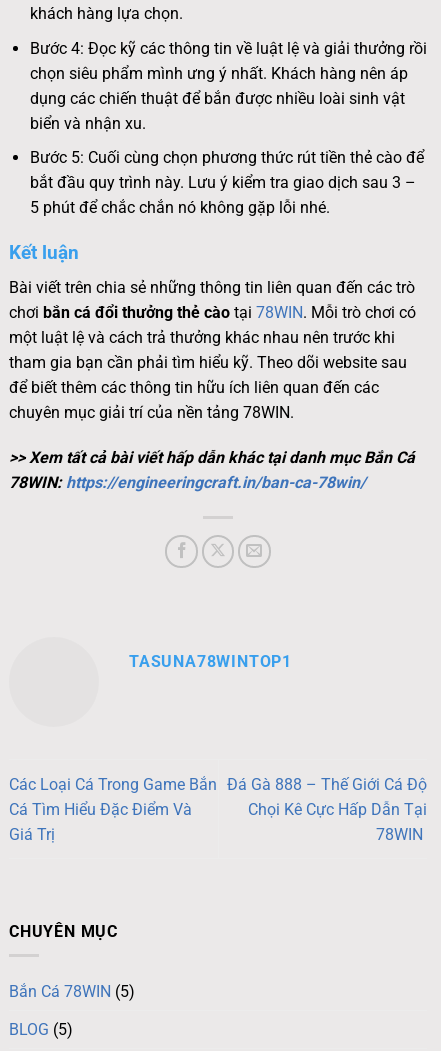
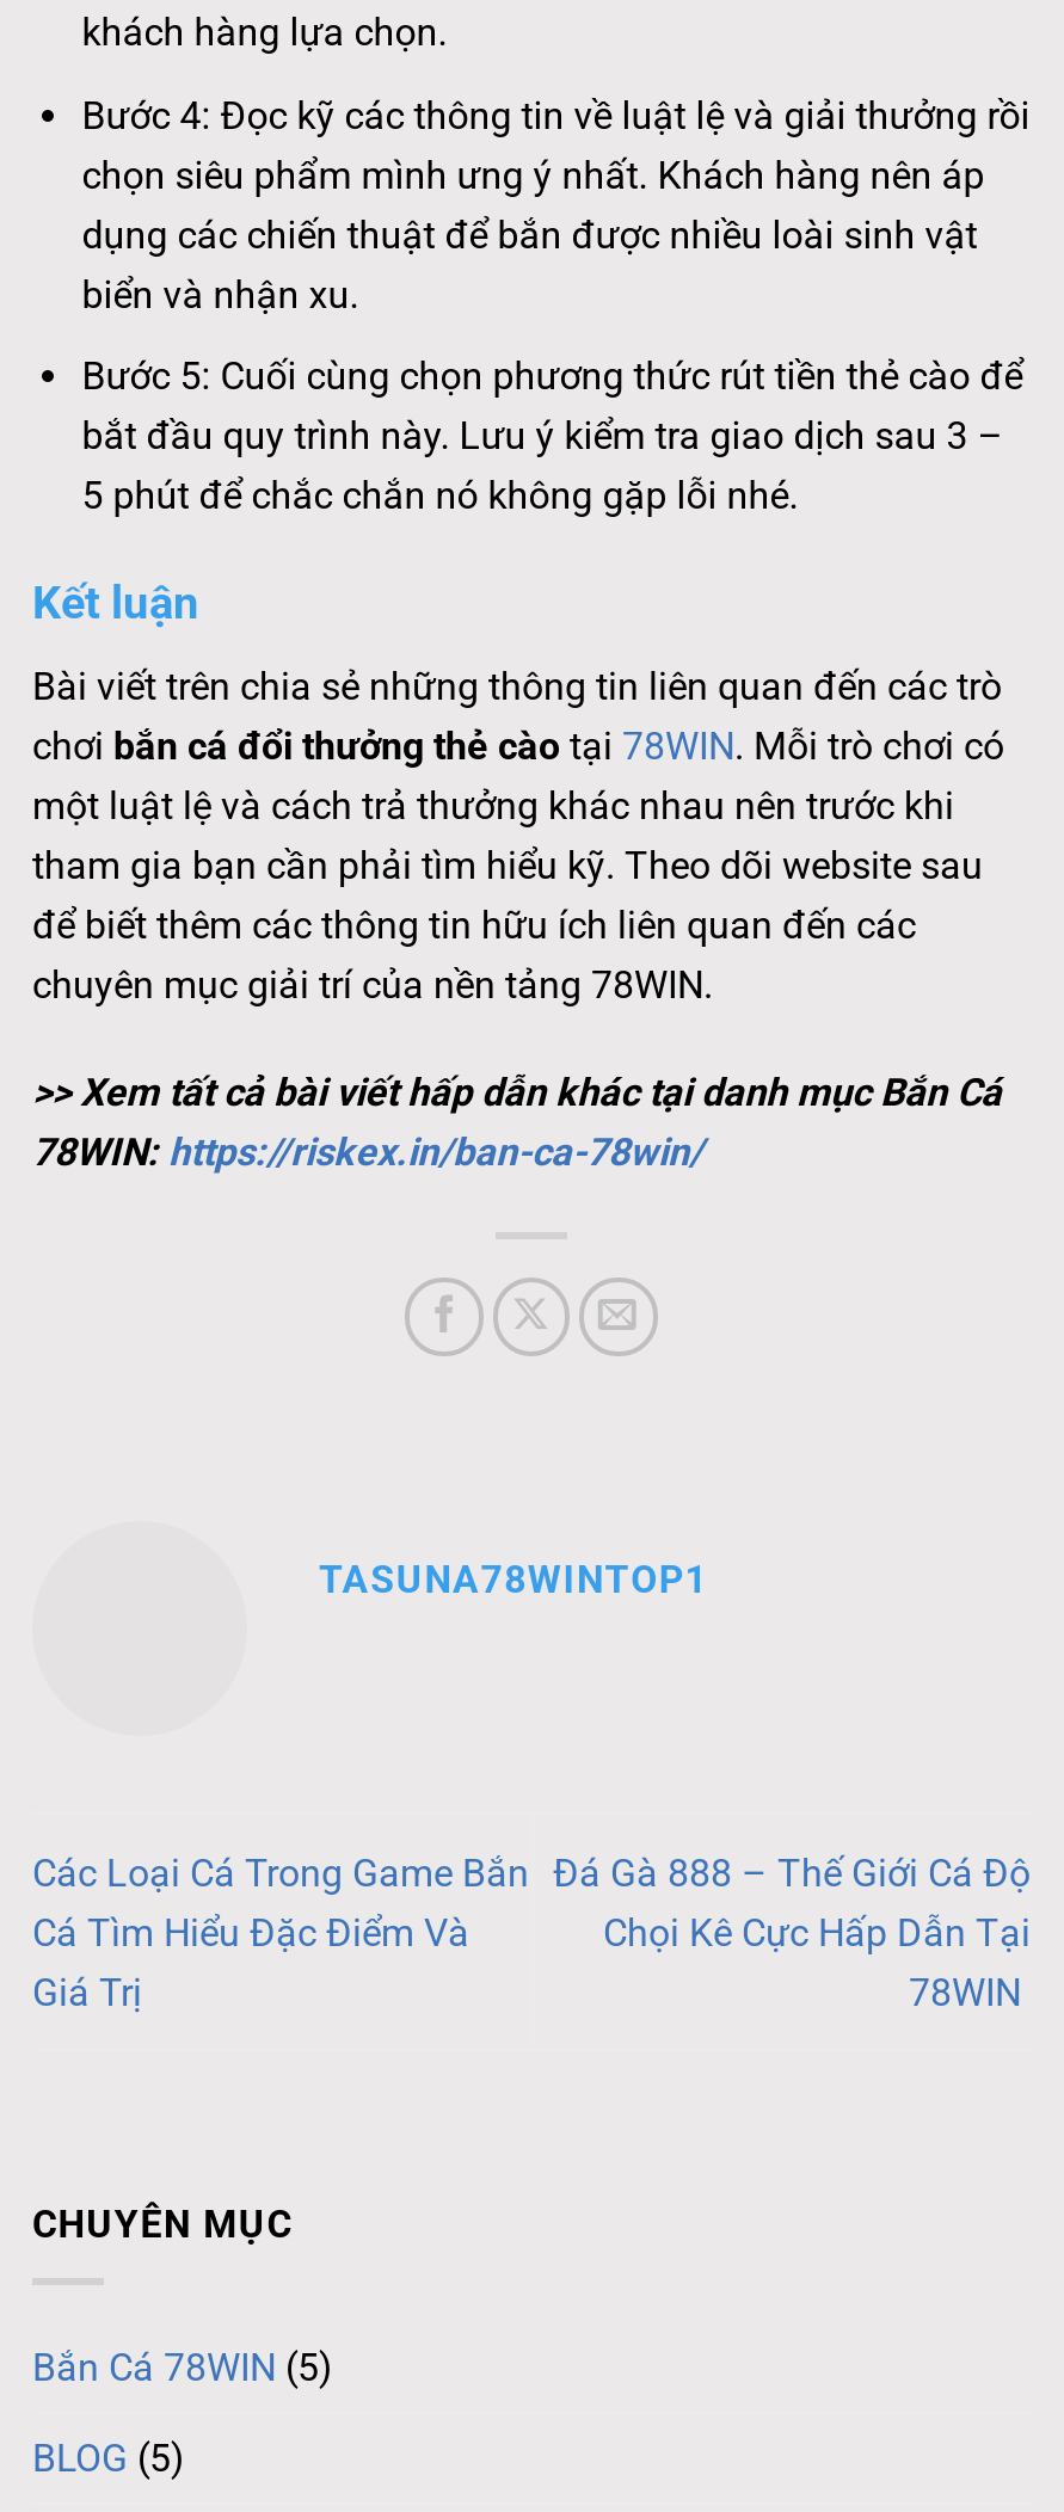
- 78WIN: https://engineeringcraft.in/ban-ca-78win/
+ 78WIN: https://riskex.in/ban-ca-78win/
